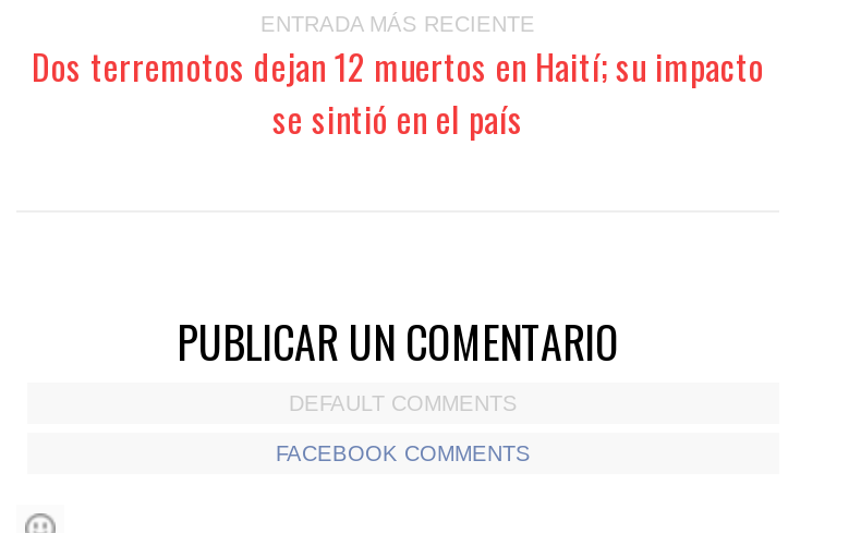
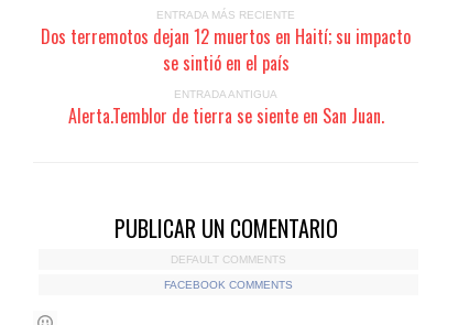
+ ENTRADA ANTIGUA
+ Alerta.Temblor de tierra se siente en San Juan.
